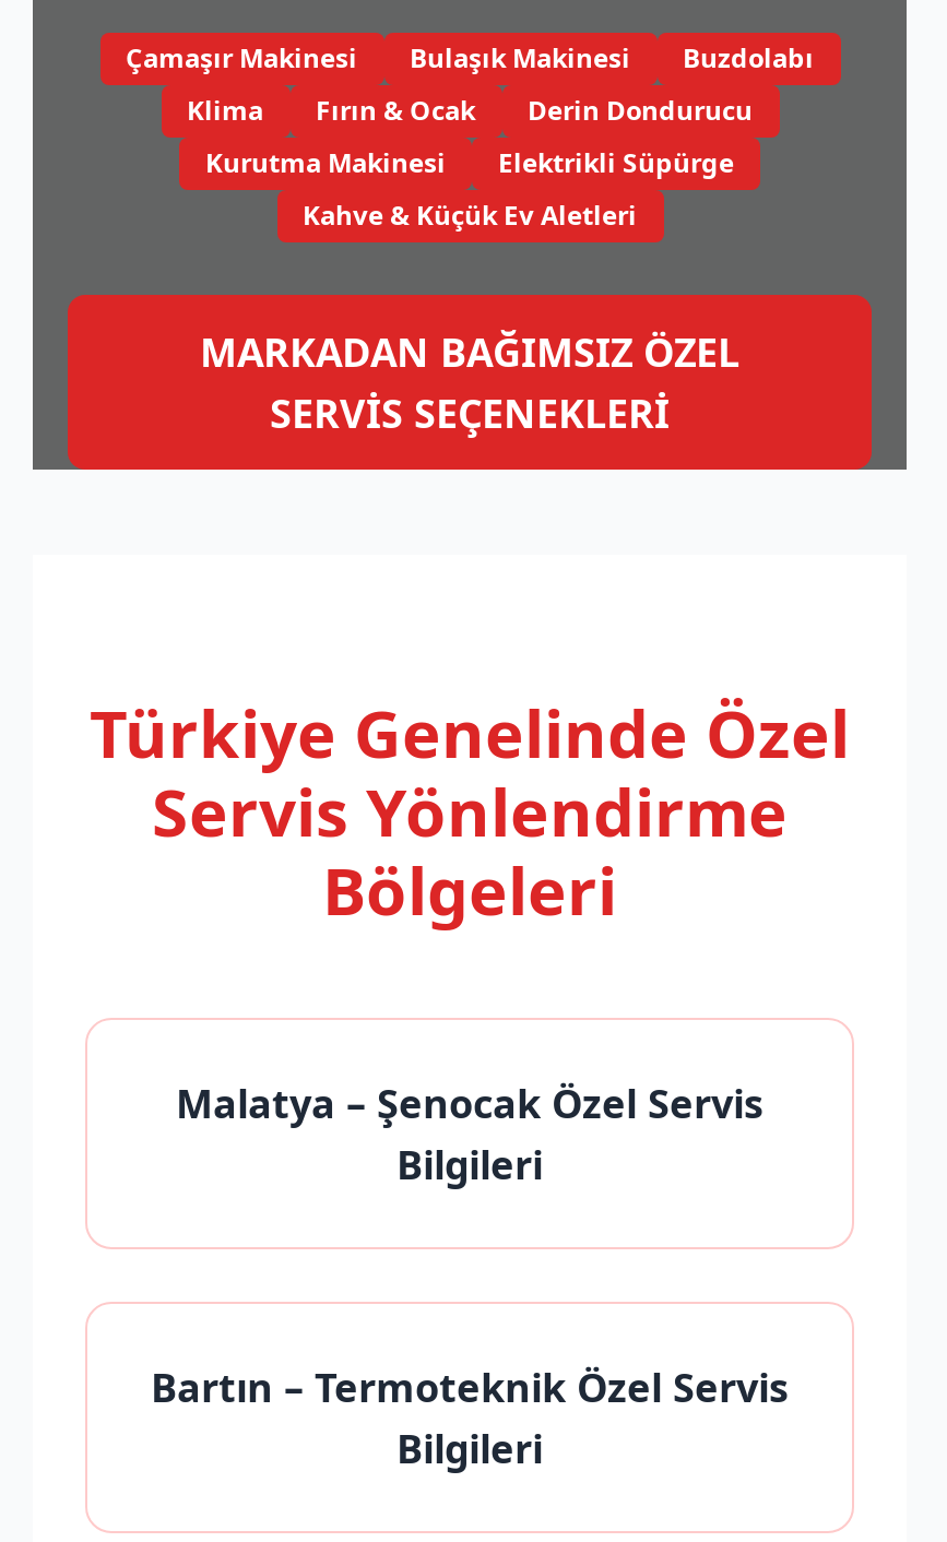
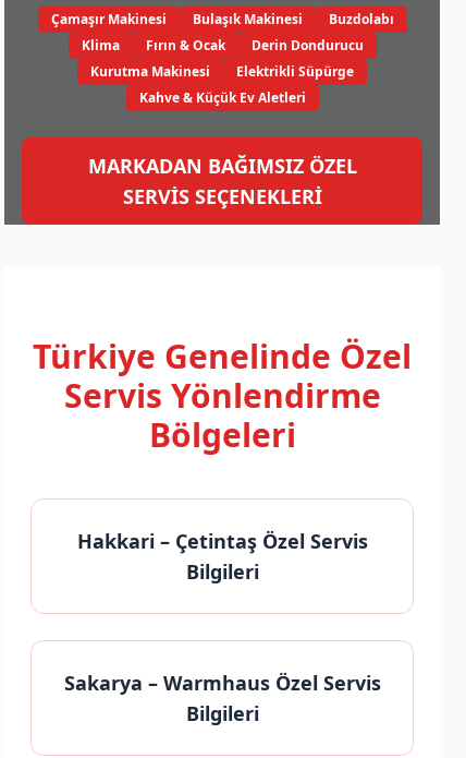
- Malatya – Şenocak Özel Servis
+ Hakkari – Çetintaş Özel Servis

- Bartın – Termoteknik Özel Servis
+ Sakarya – Warmhaus Özel Servis
